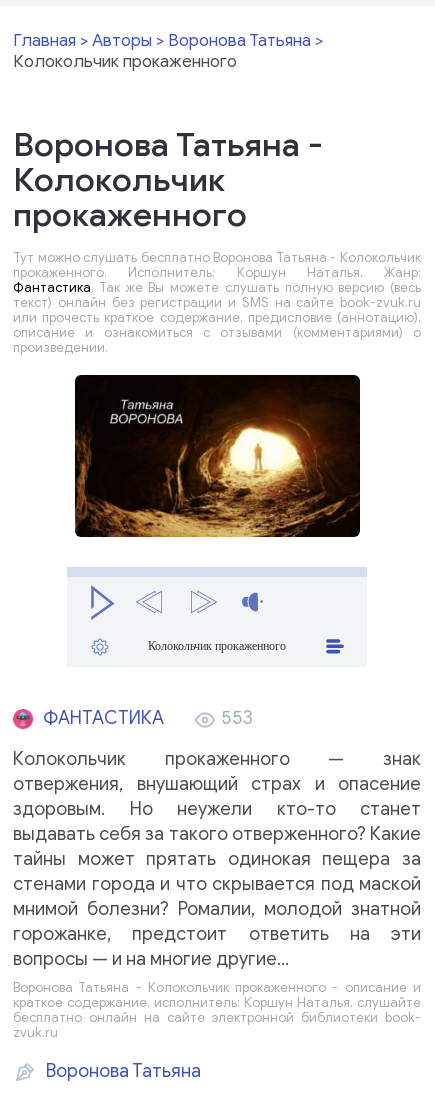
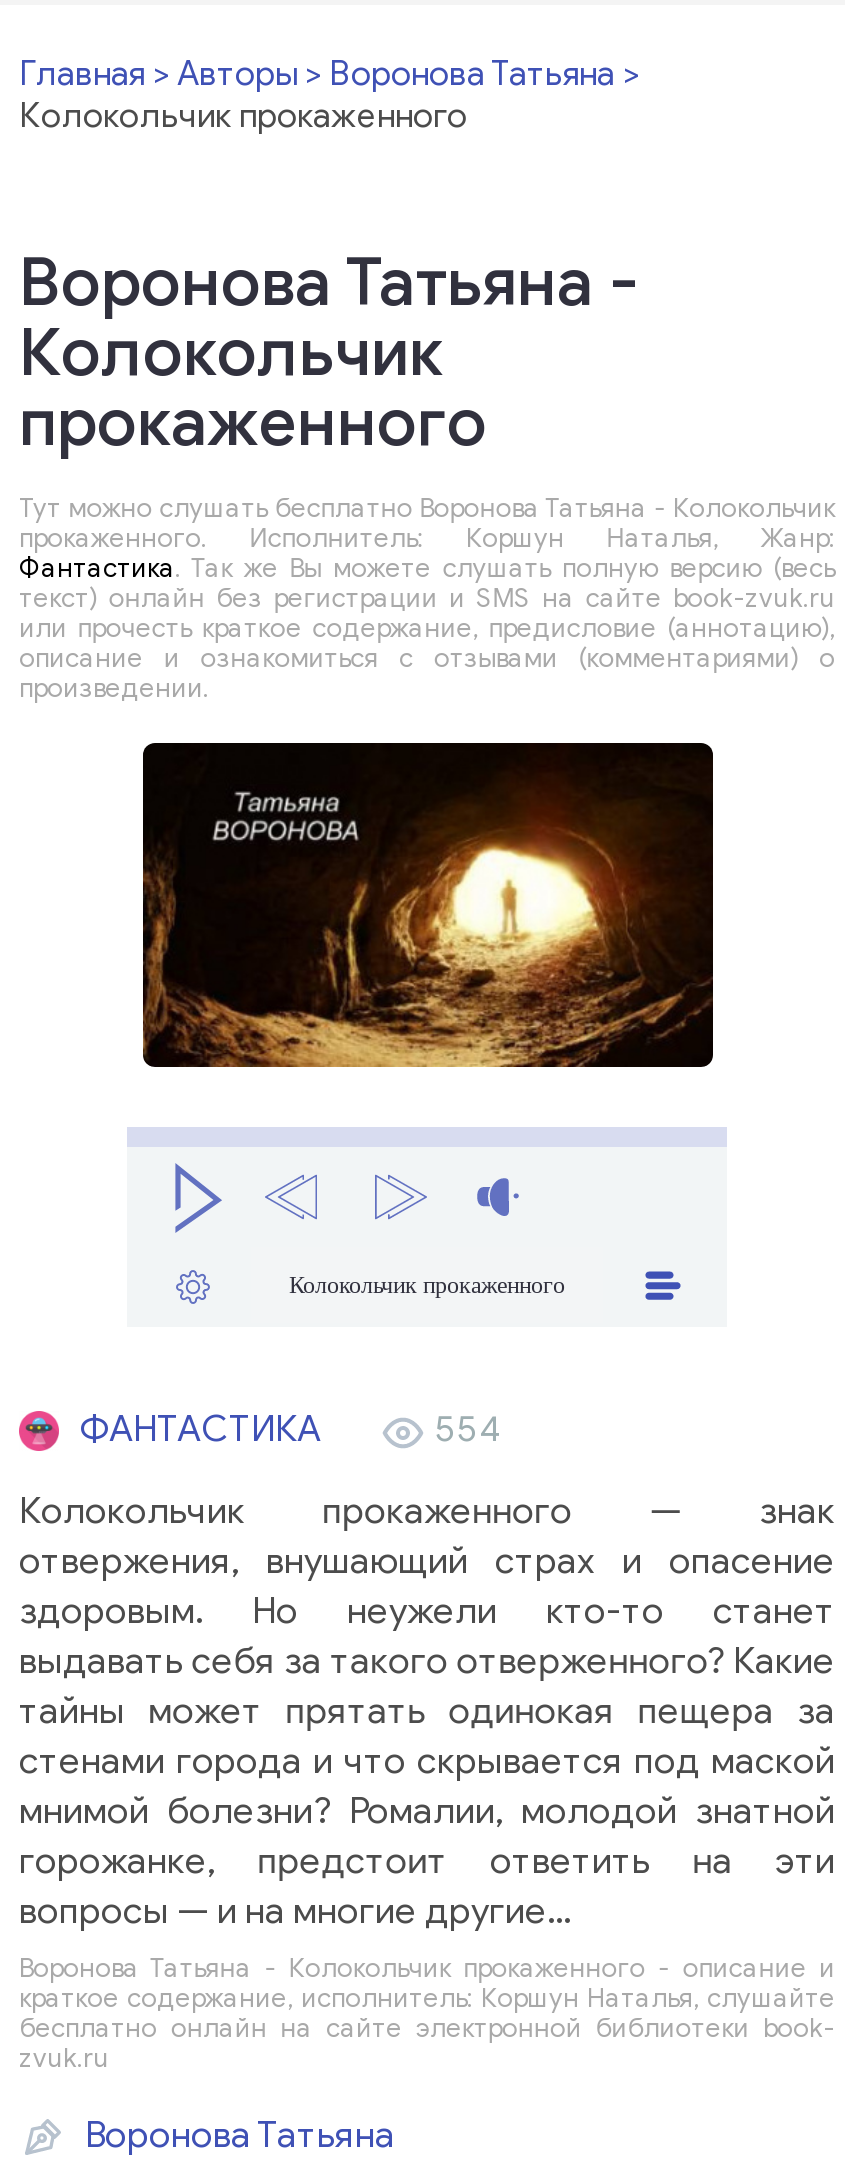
- 553
+ 554
